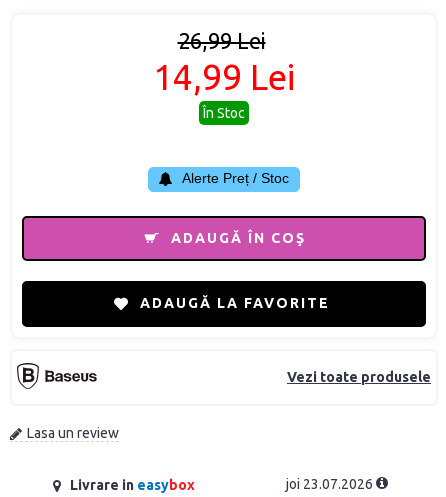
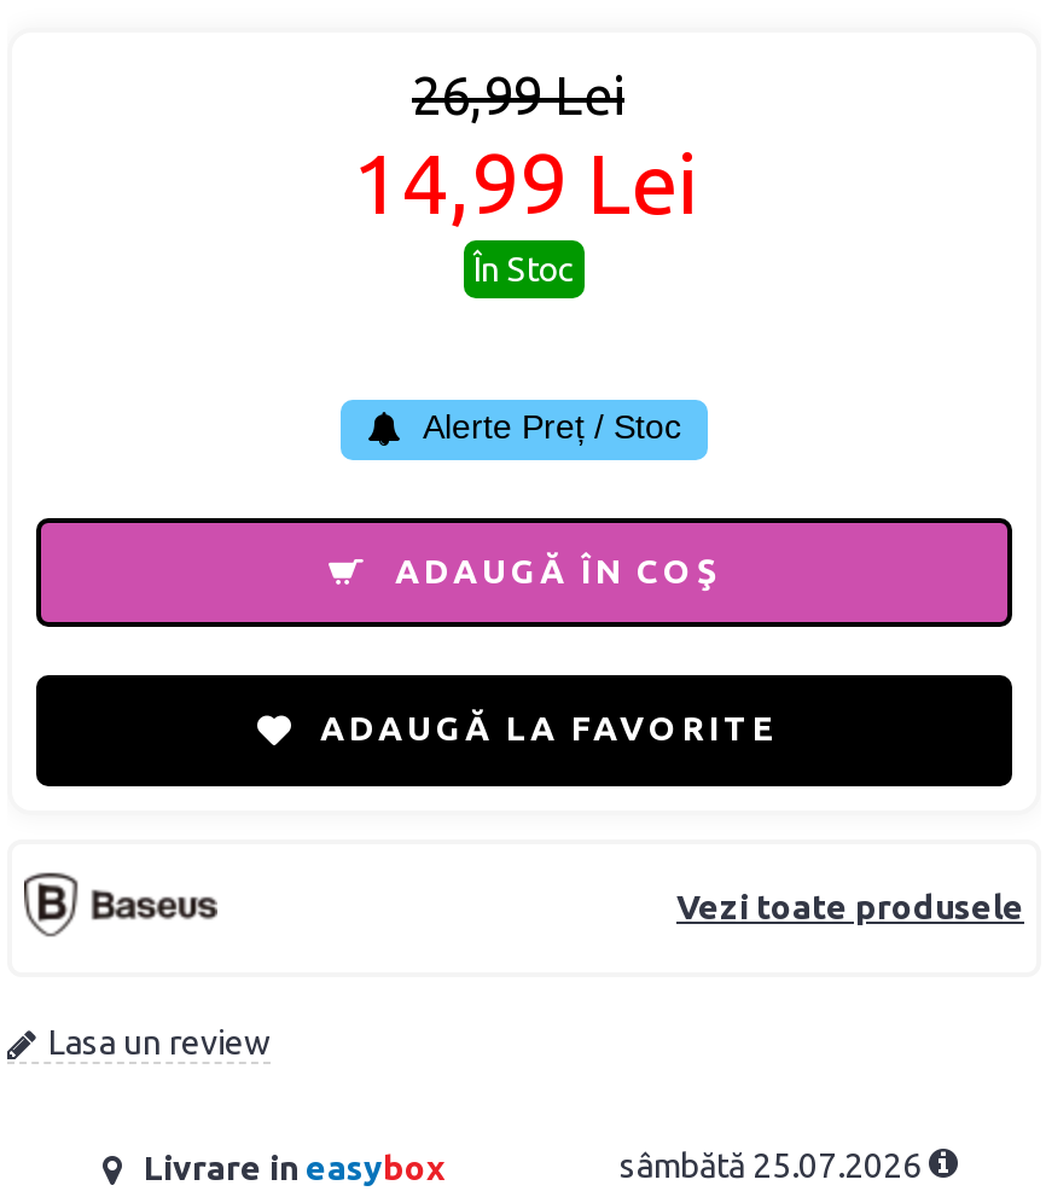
- joi 23.07.2026
+ sâmbătă 25.07.2026
